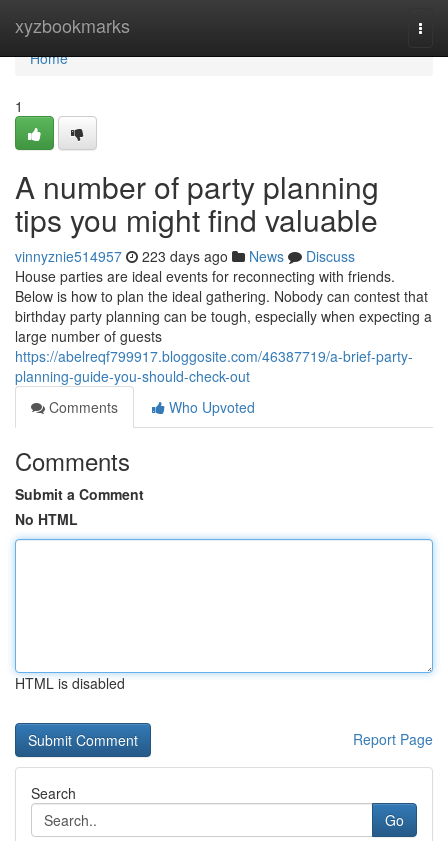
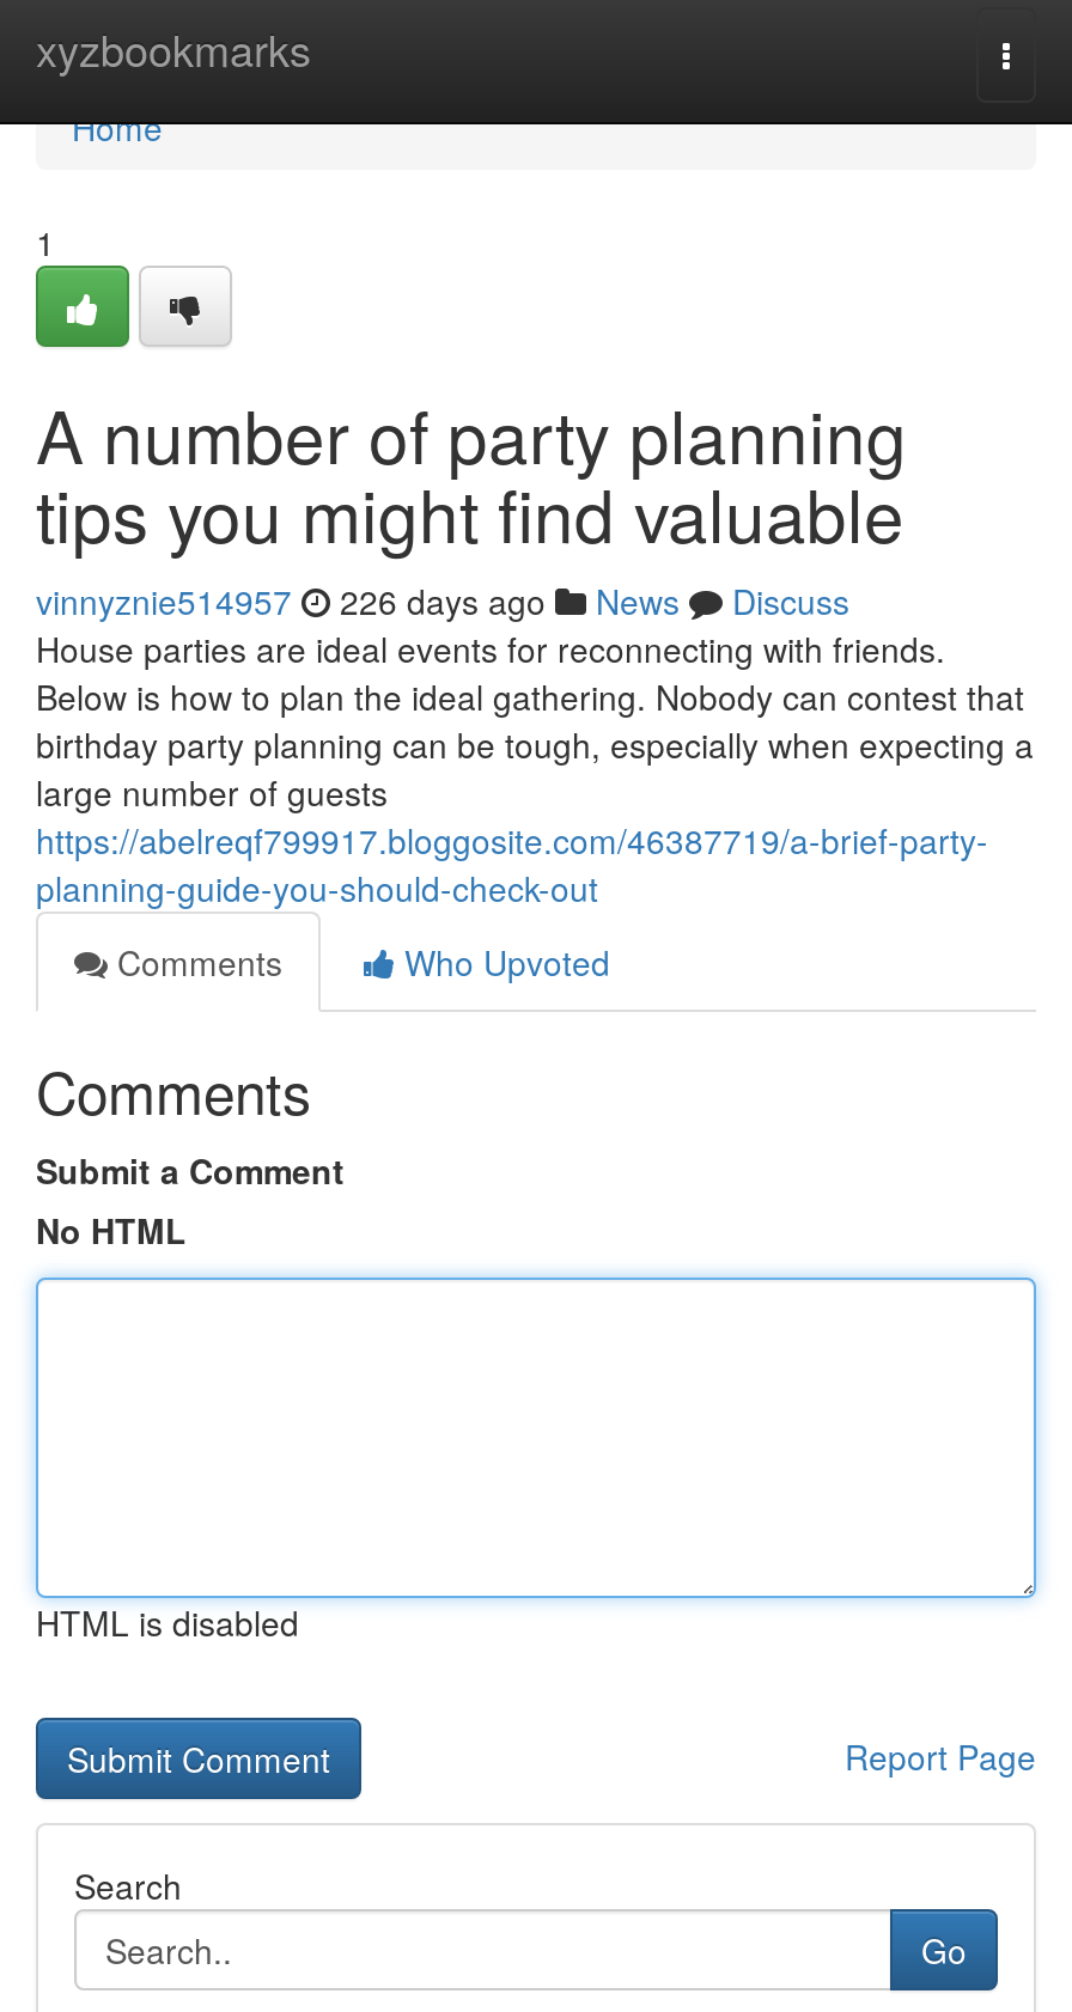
- vinnyznie514957 223 days ago News Discuss
+ vinnyznie514957 226 days ago News Discuss
